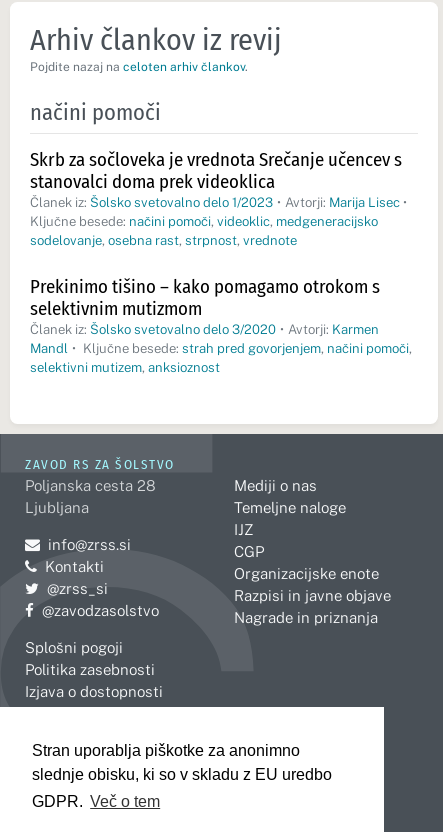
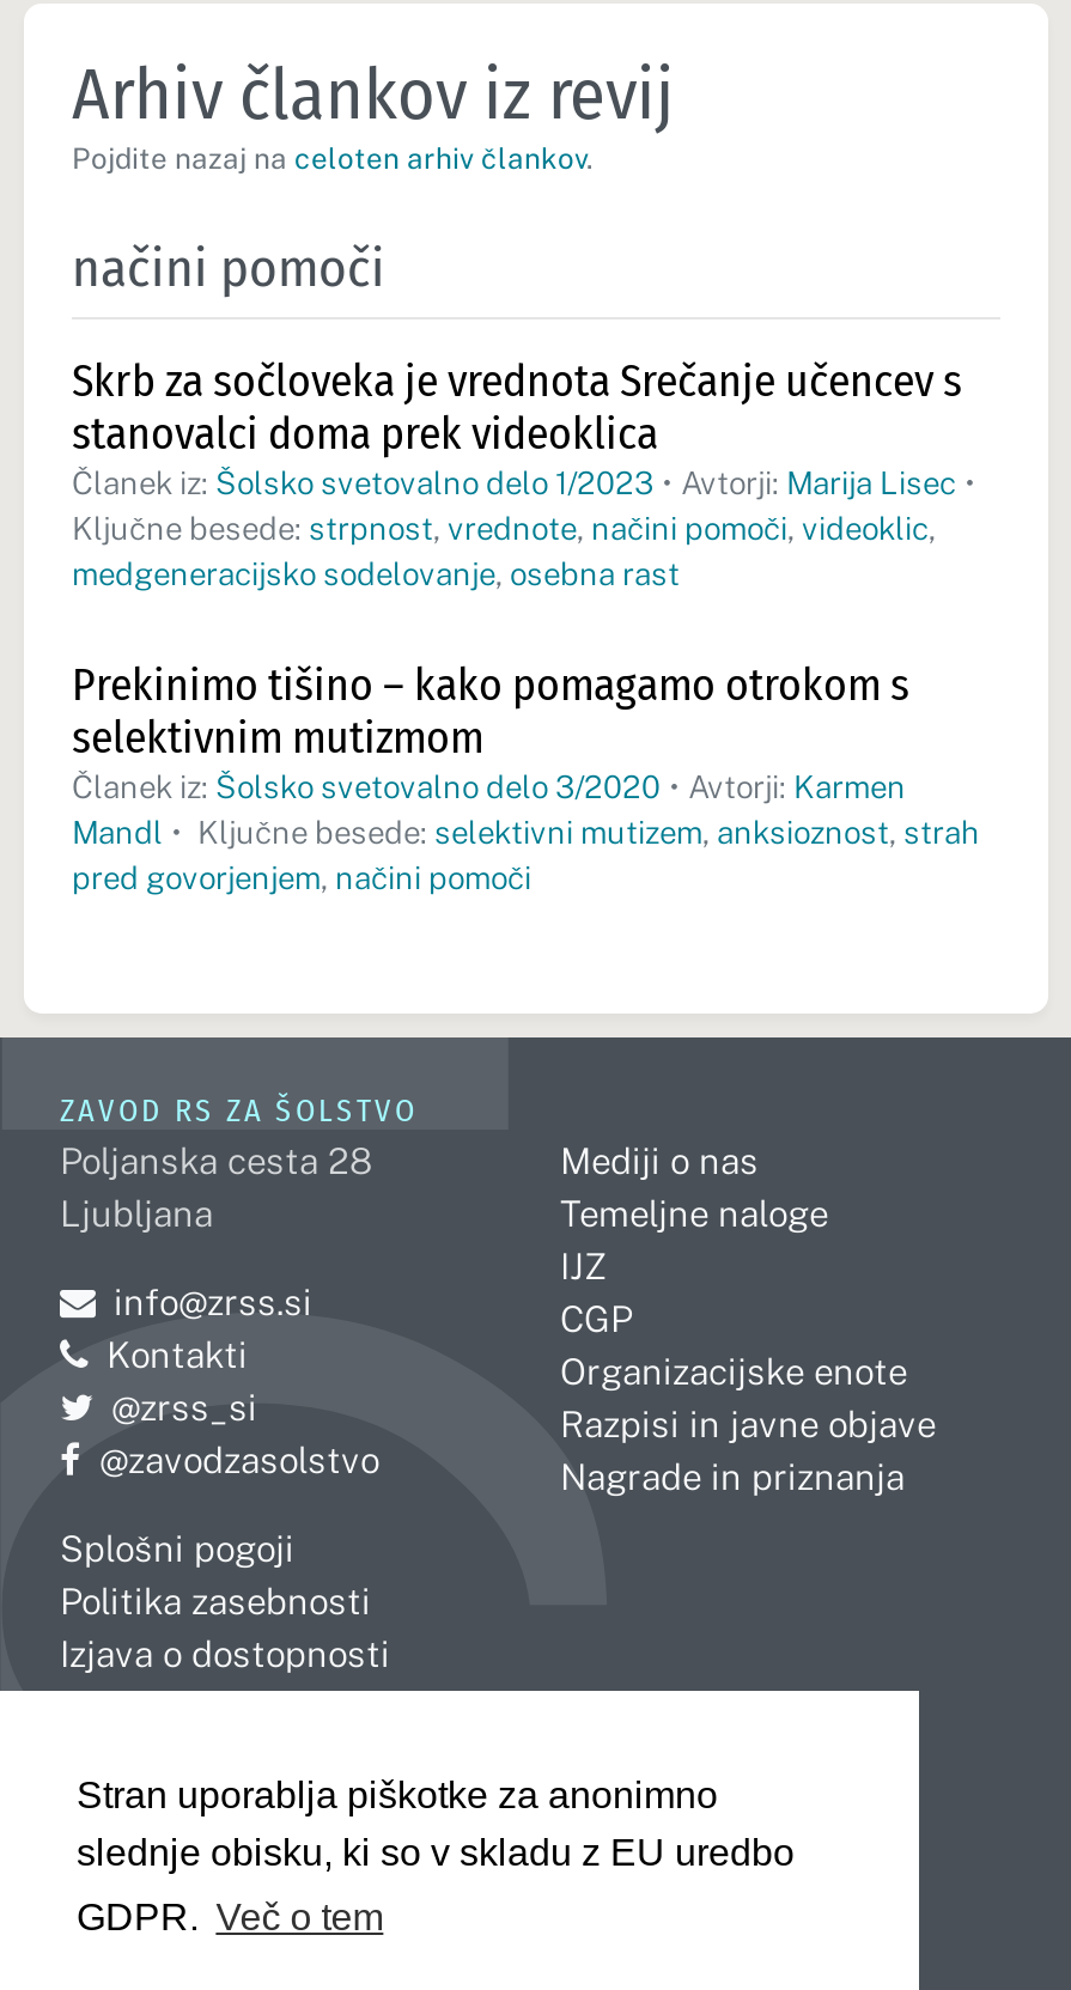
- Ključne besede: načini pomoči, videoklic, medgeneracijsko
- sodelovanje, osebna rast, strpnost, vrednote
+ Ključne besede: strpnost, vrednote, načini pomoči, videoklic,
+ medgeneracijsko sodelovanje, osebna rast

- Mandl • Ključne besede: strah pred govorjenjem, načini pomoči,
- selektivni mutizem, anksioznost
+ Mandl • Ključne besede: selektivni mutizem, anksioznost, strah
+ pred govorjenjem, načini pomoči
